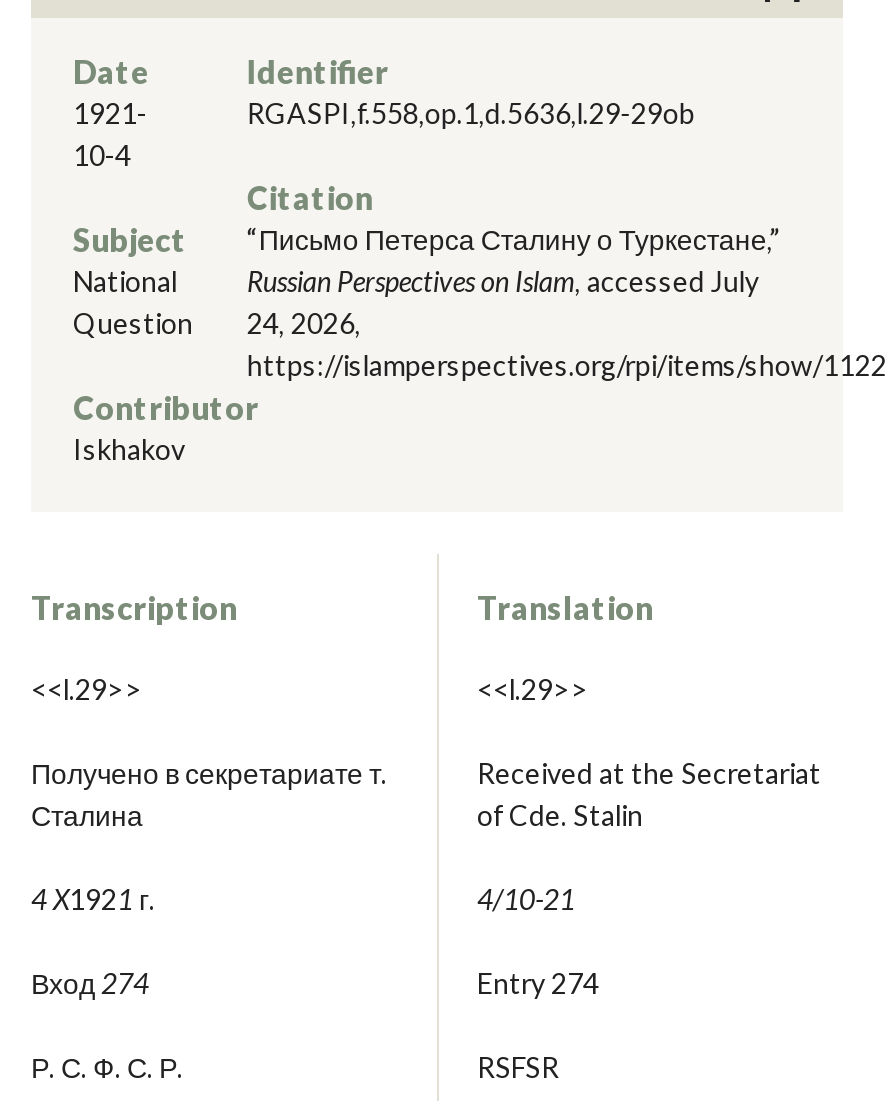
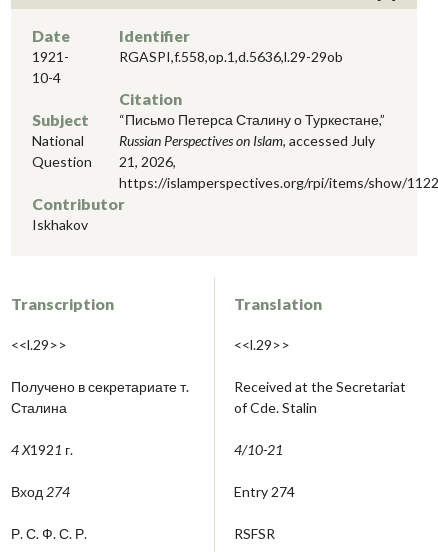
- Question 24, 2026,
+ Question 21, 2026,
